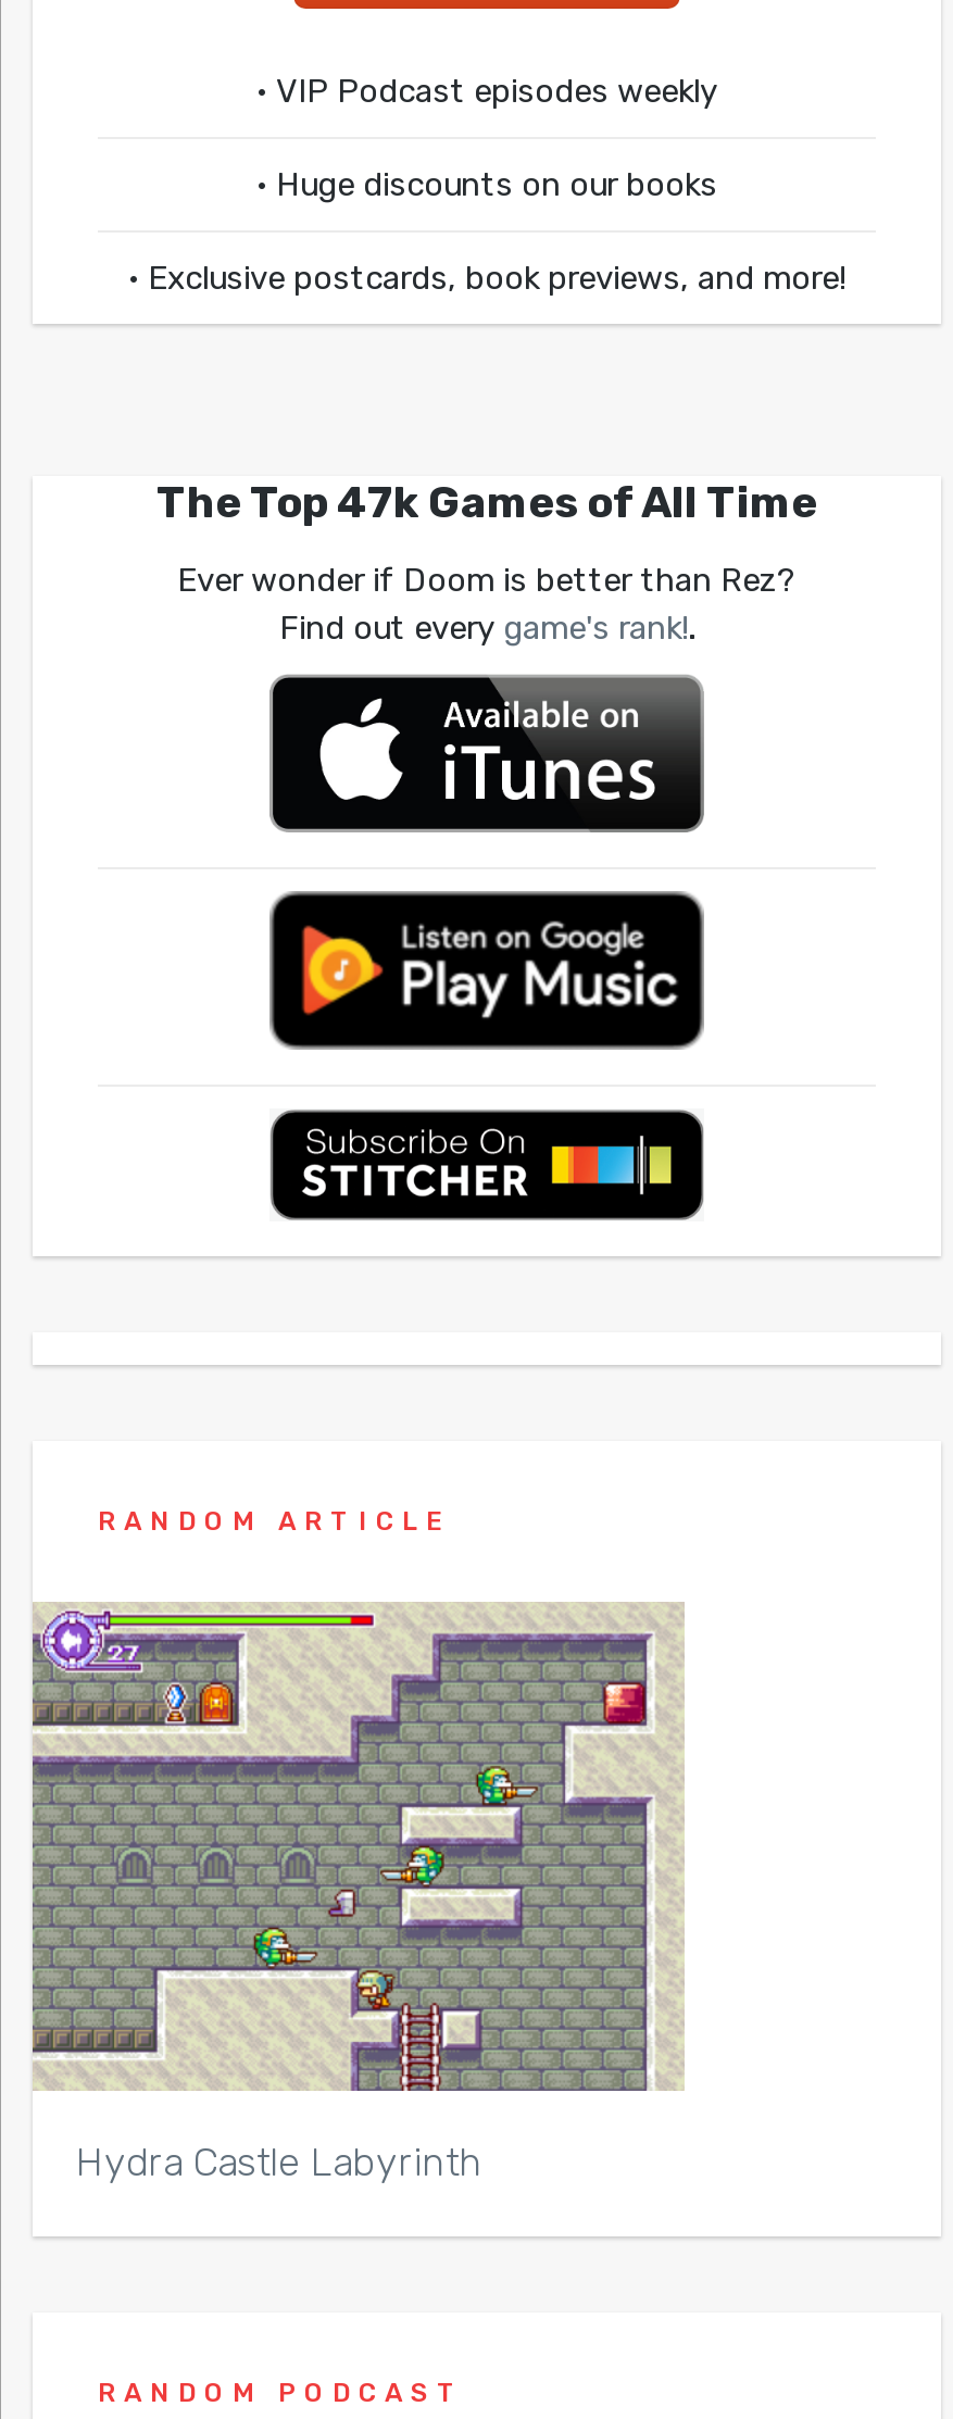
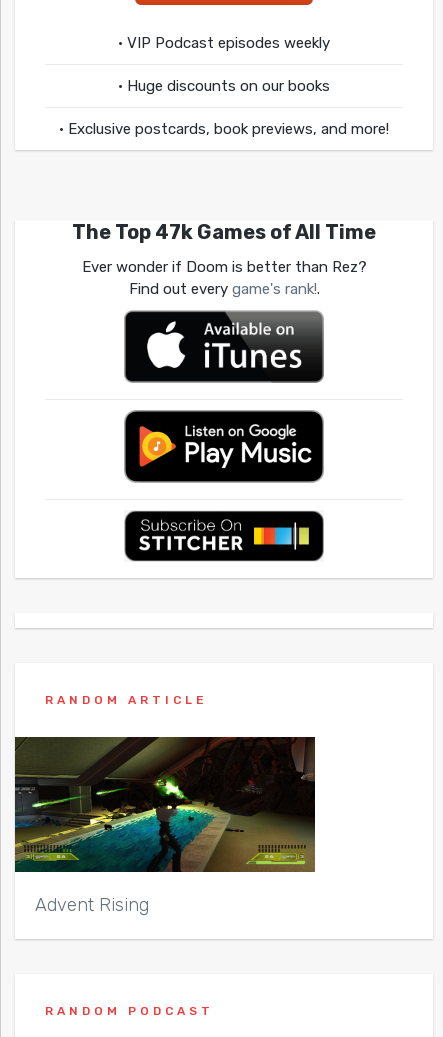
- [image]
- Hydra Castle Labyrinth
+ [image]
+ Advent Rising
